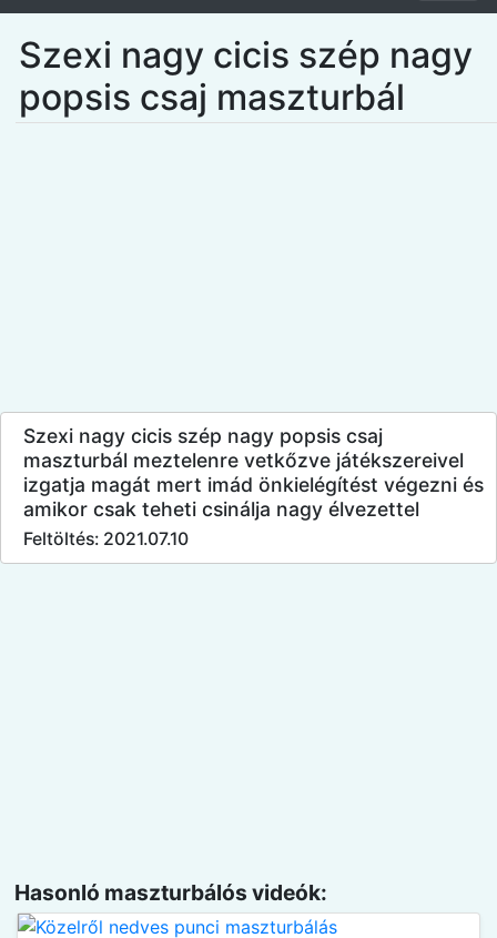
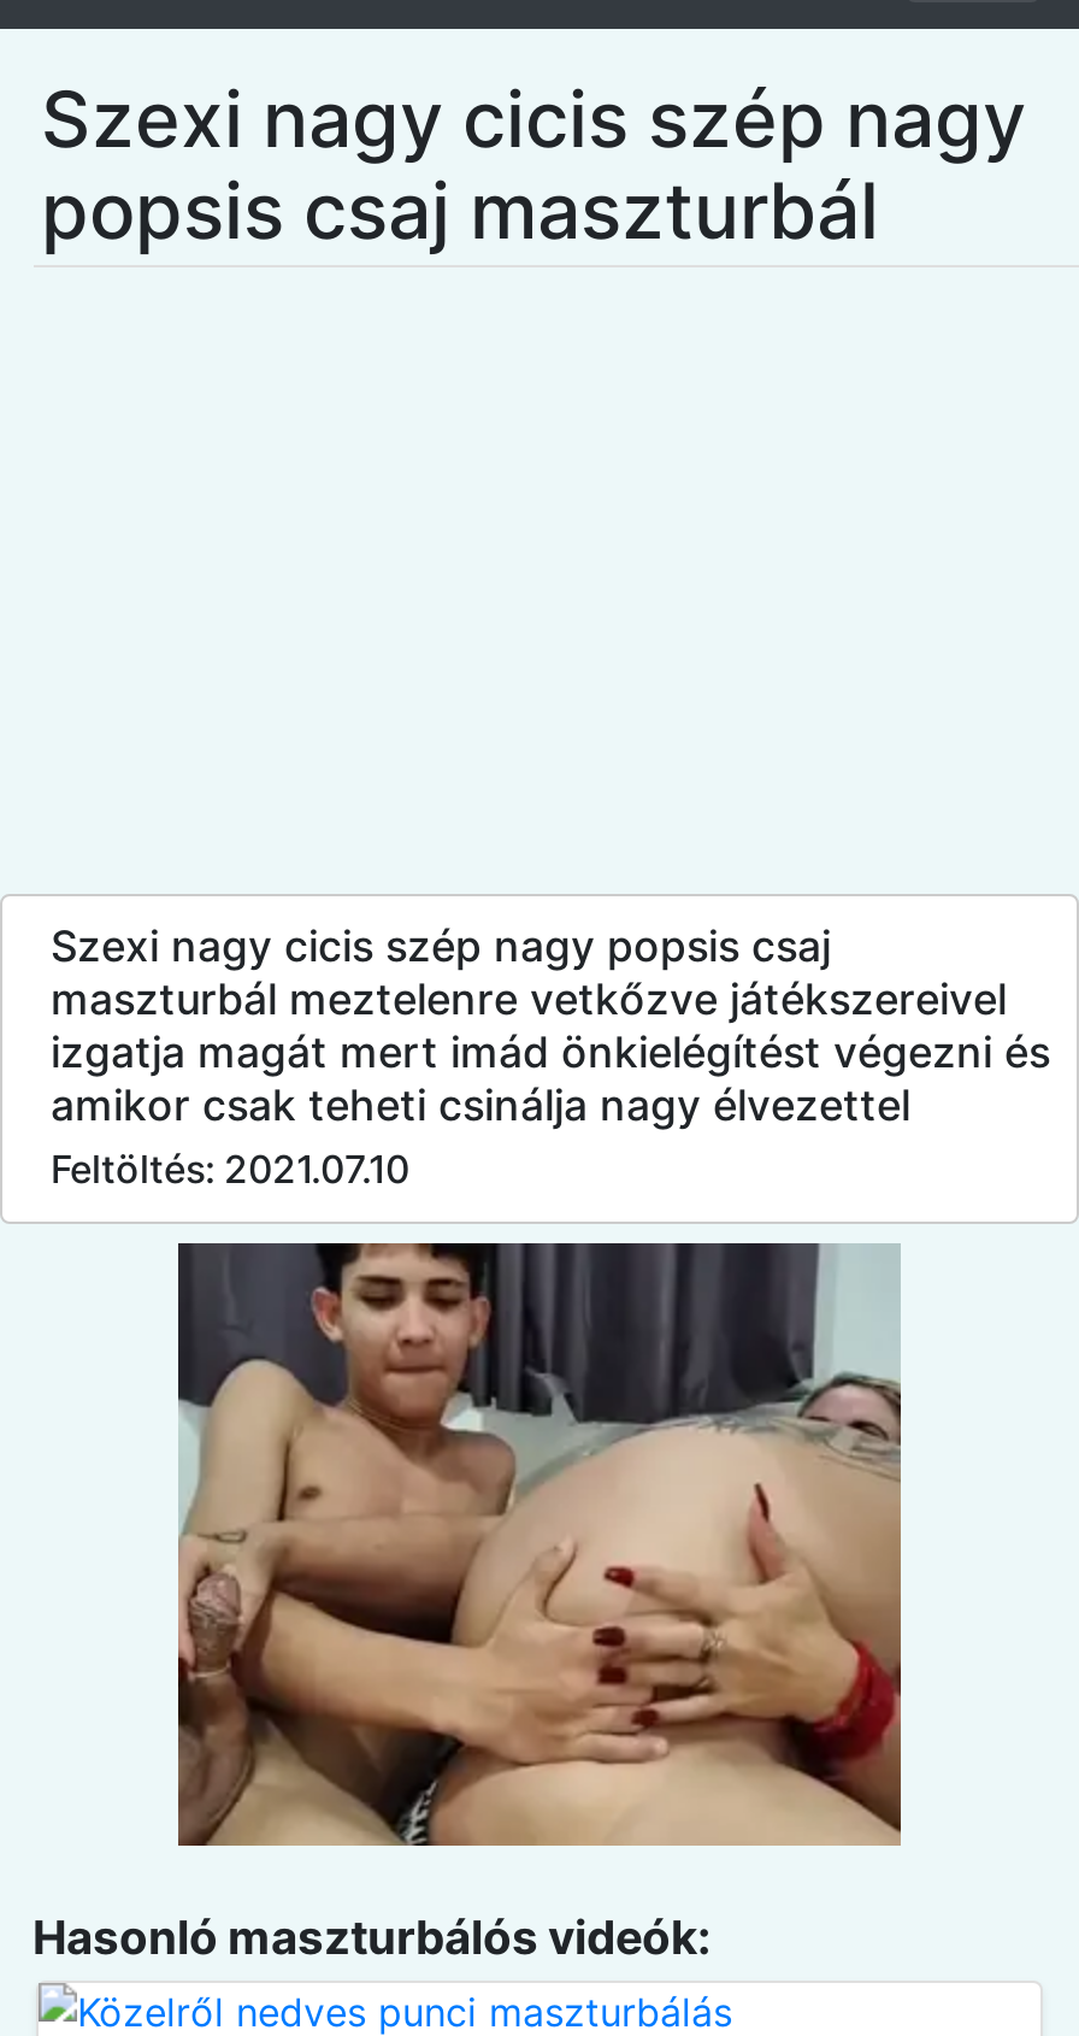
+ [image]
